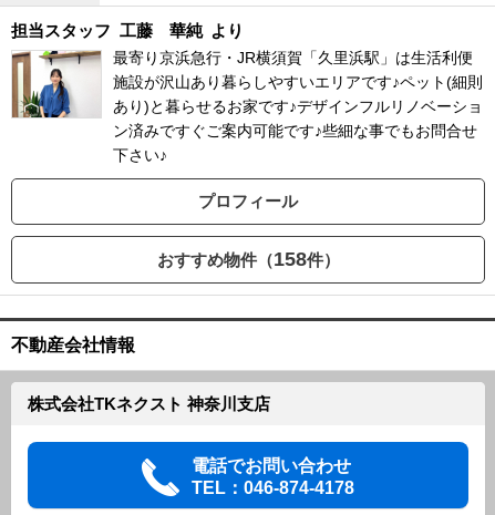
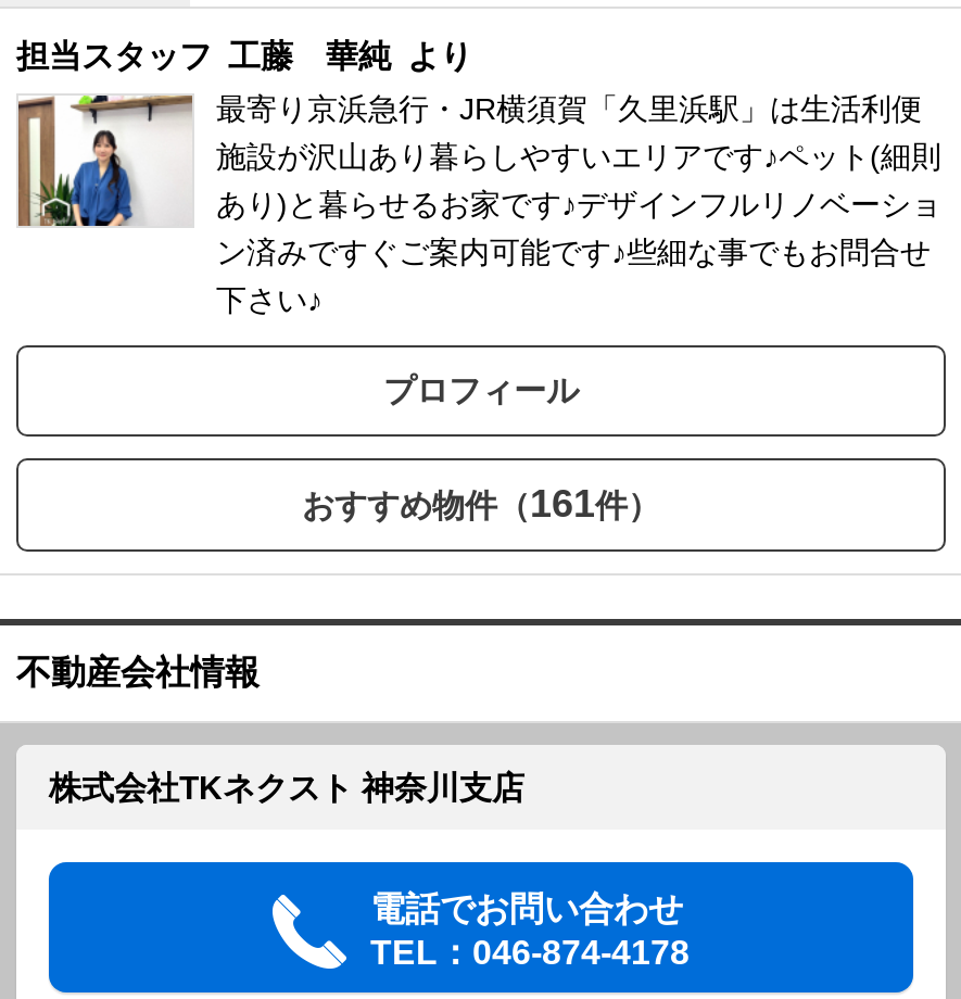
- おすすめ物件（158件）
+ おすすめ物件（161件）
